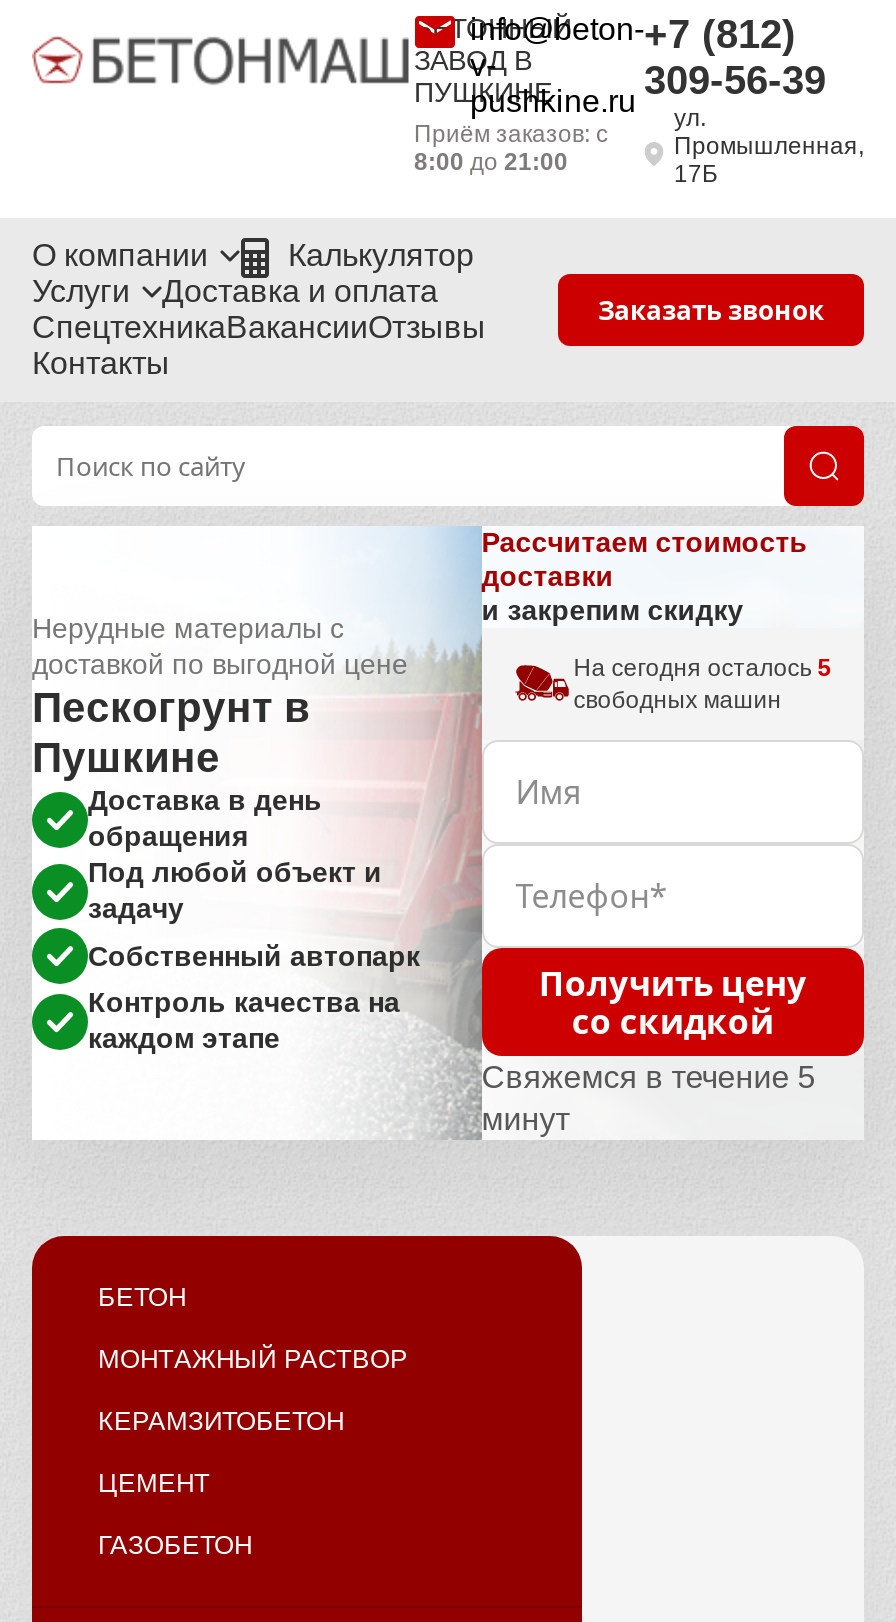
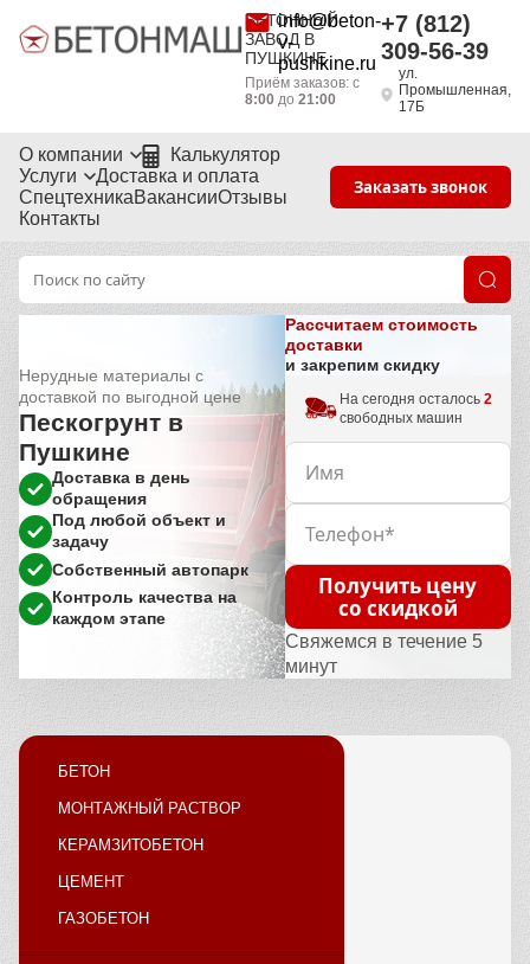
- На сегодня осталось 5
+ На сегодня осталось 2
